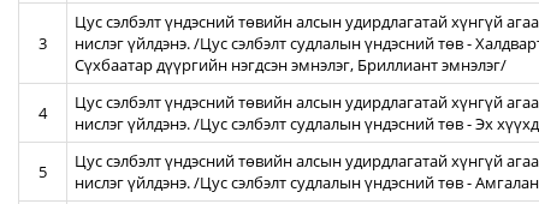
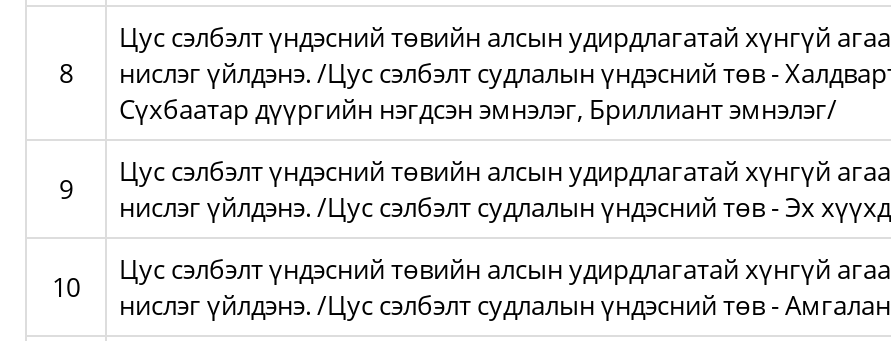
- 3
+ 8

- 4
+ 9

- 5
+ 10
